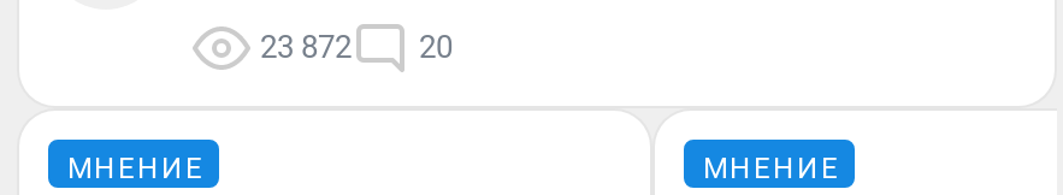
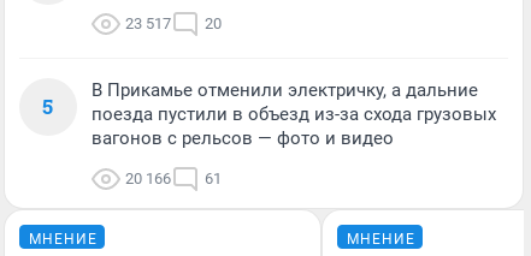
- 23 872 20
+ 23 517 20

+ 5

+ В Прикамье отменили электричку, а дальние
+ поезда пустили в объезд из-за схода грузовых
+ вагонов с рельсов — фото и видео
+ 20 166
+ 61
